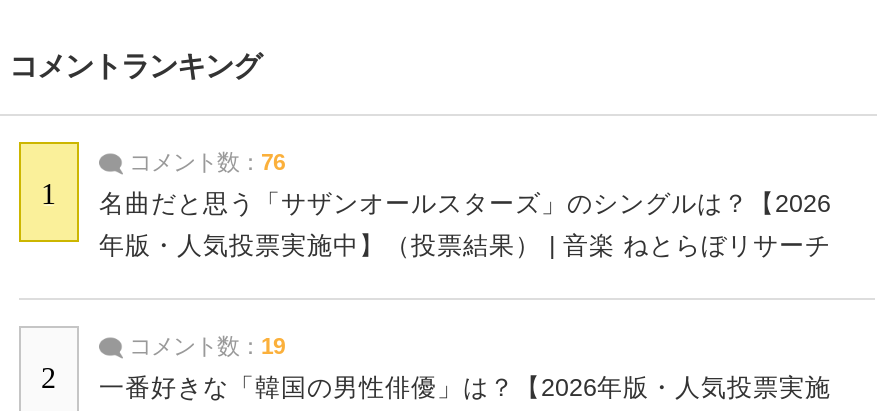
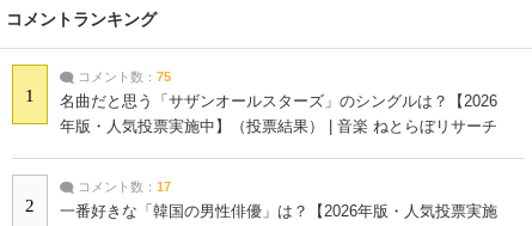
- コメント数：76
+ コメント数：75

- コメント数：19
+ コメント数：17
